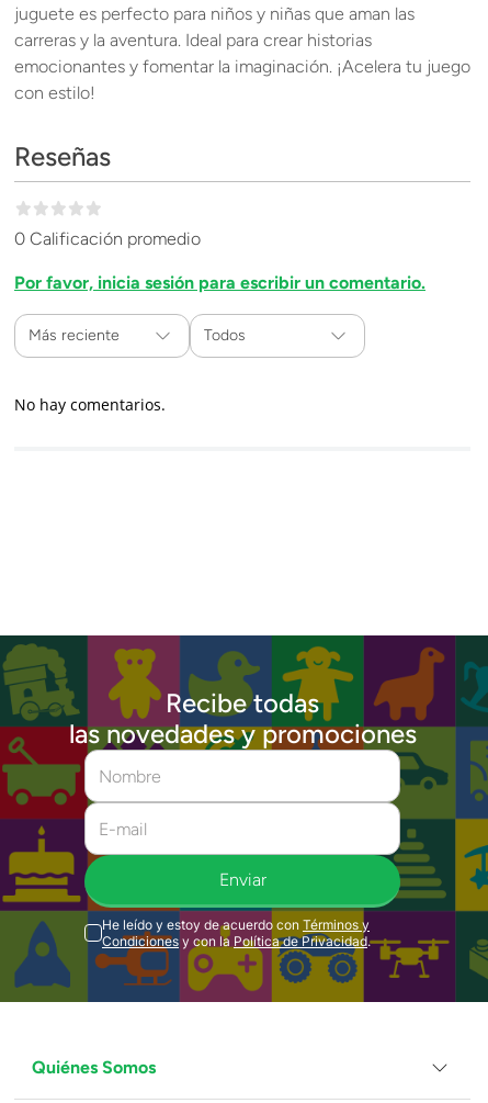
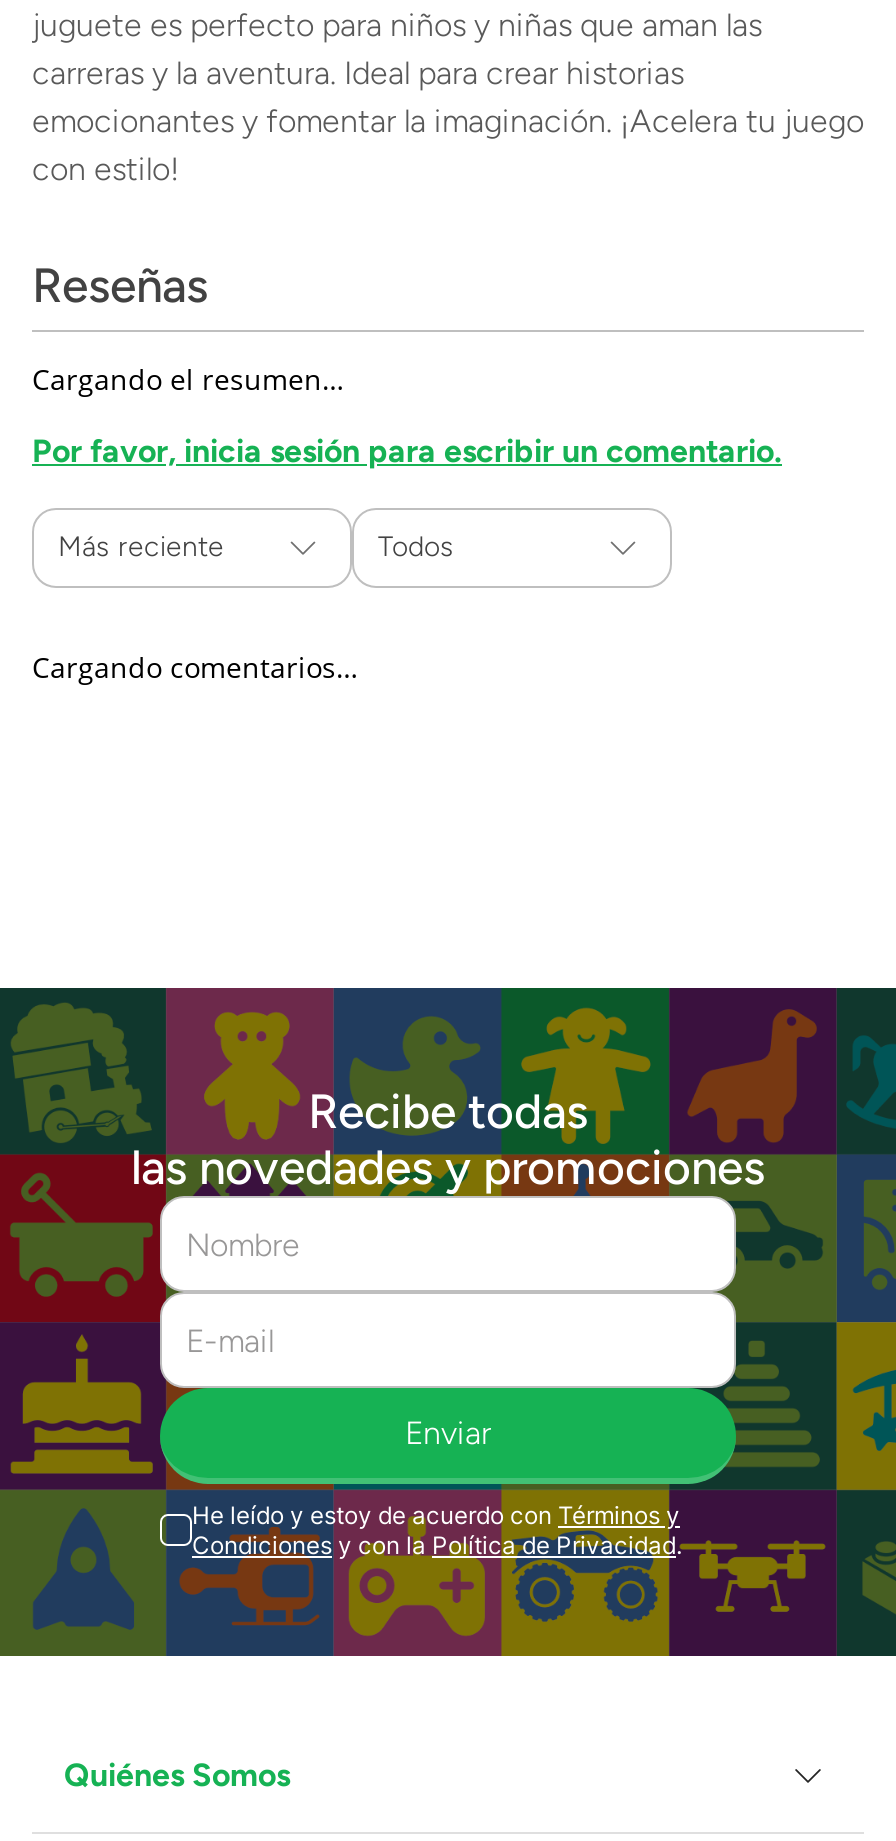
- 0 Calificación promedio
+ Cargando el resumen…

- No hay comentarios.
+ Cargando comentarios…
